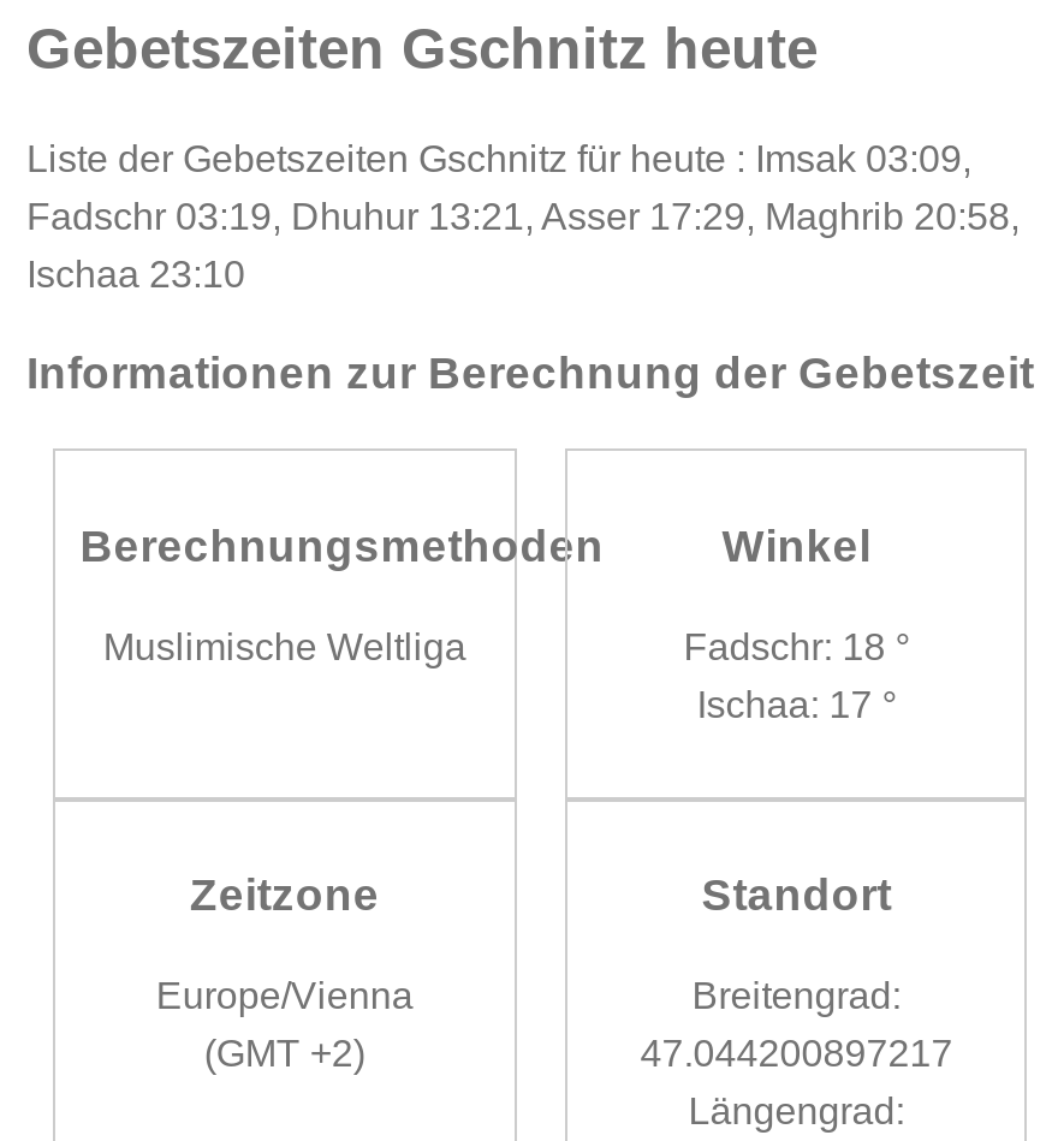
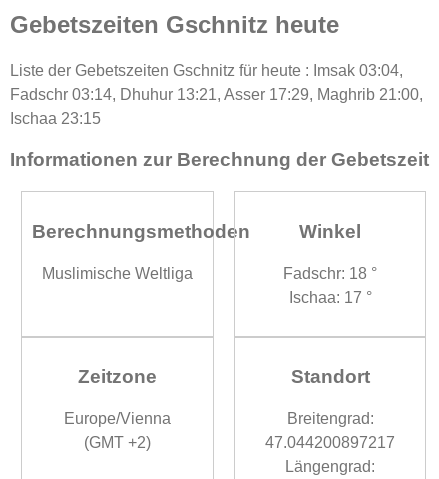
- Liste der Gebetszeiten Gschnitz für heute : Imsak 03:09,
+ Liste der Gebetszeiten Gschnitz für heute : Imsak 03:04,

- Fadschr 03:19, Dhuhur 13:21, Asser 17:29, Maghrib 20:58,
+ Fadschr 03:14, Dhuhur 13:21, Asser 17:29, Maghrib 21:00,

- Ischaa 23:10
+ Ischaa 23:15
